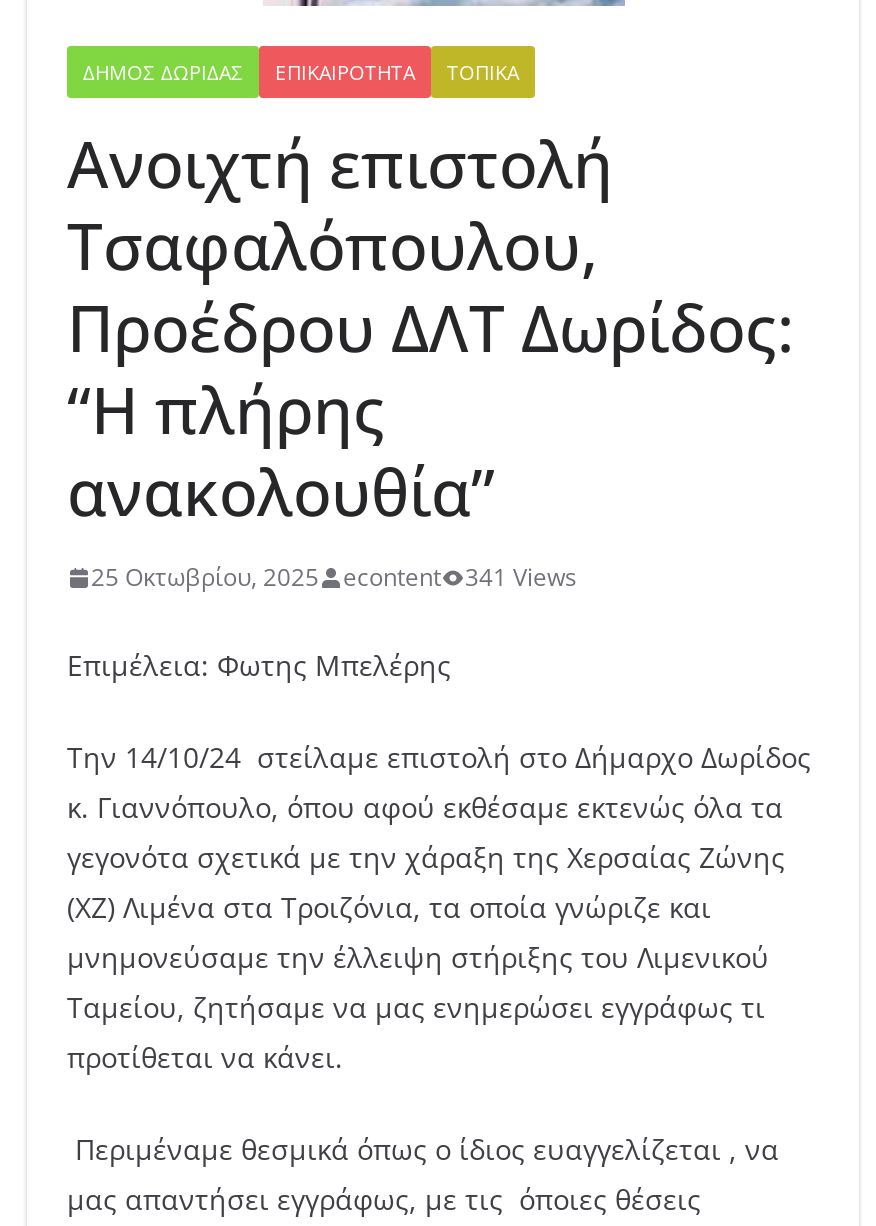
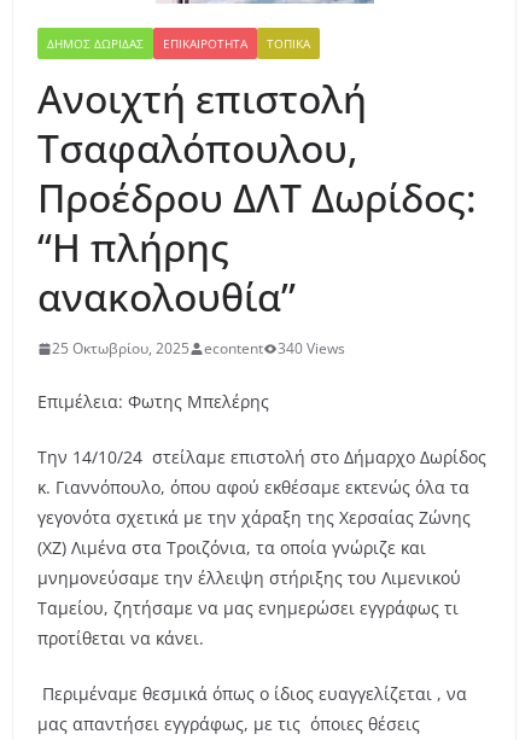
- 341 Views
+ 340 Views
